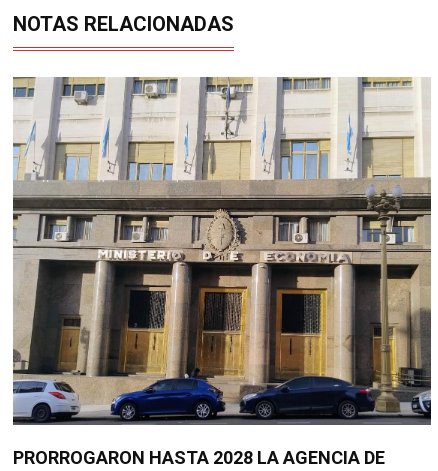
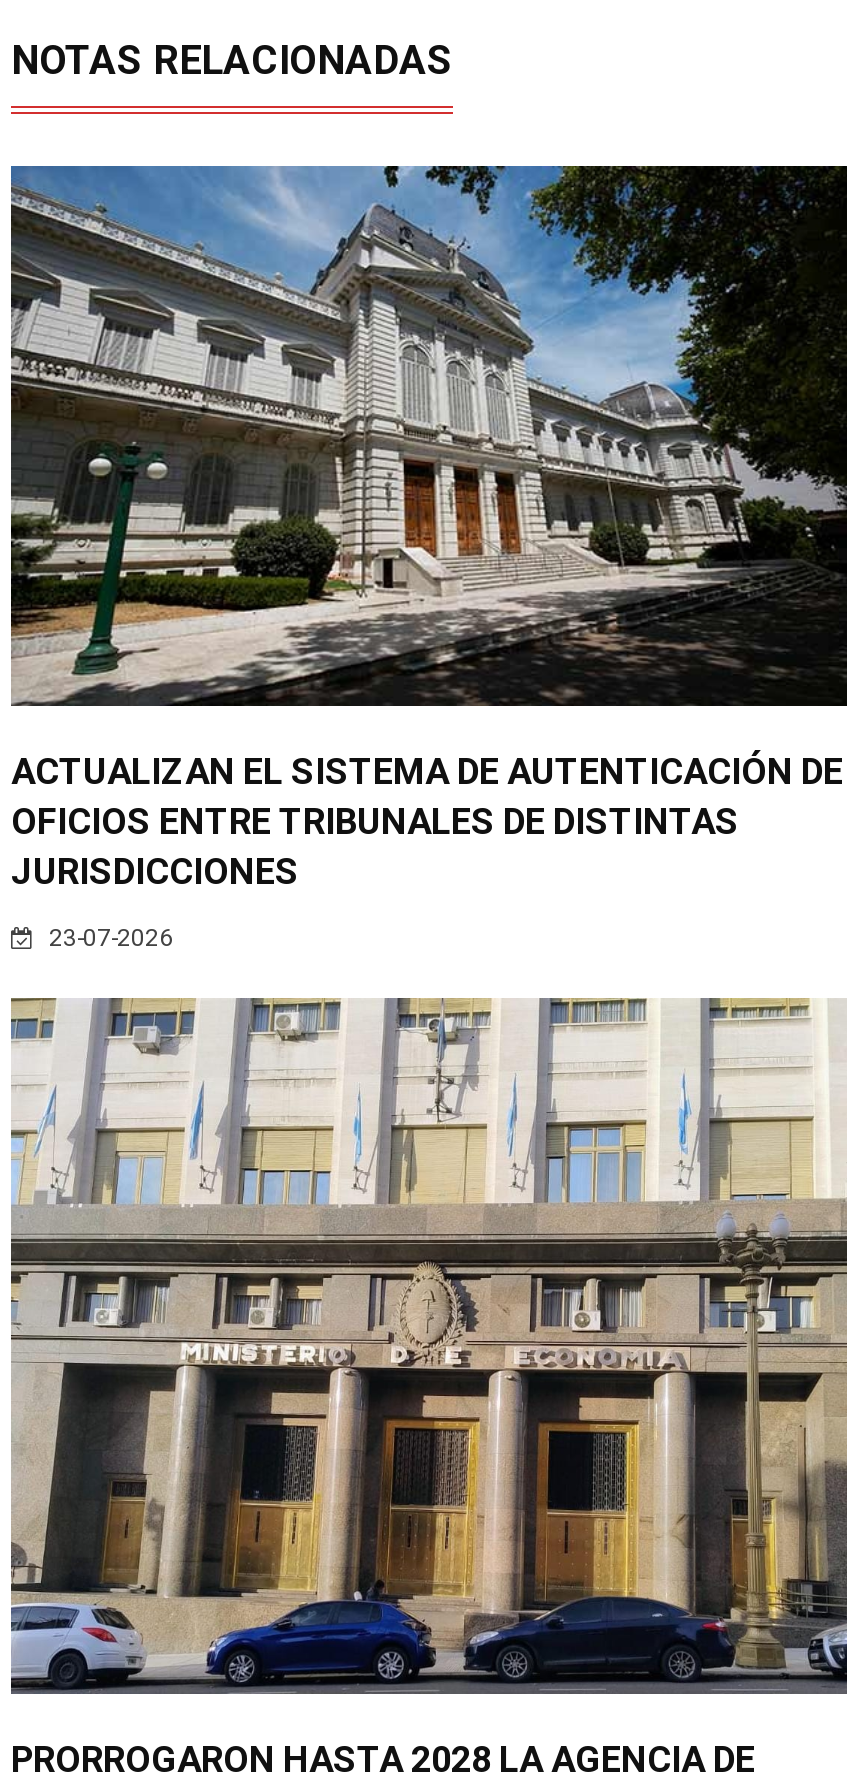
+ [image]
+ ACTUALIZAN EL SISTEMA DE AUTENTICACIÓN DE
+ OFICIOS ENTRE TRIBUNALES DE DISTINTAS
+ JURISDICCIONES
+ 23-07-2026
